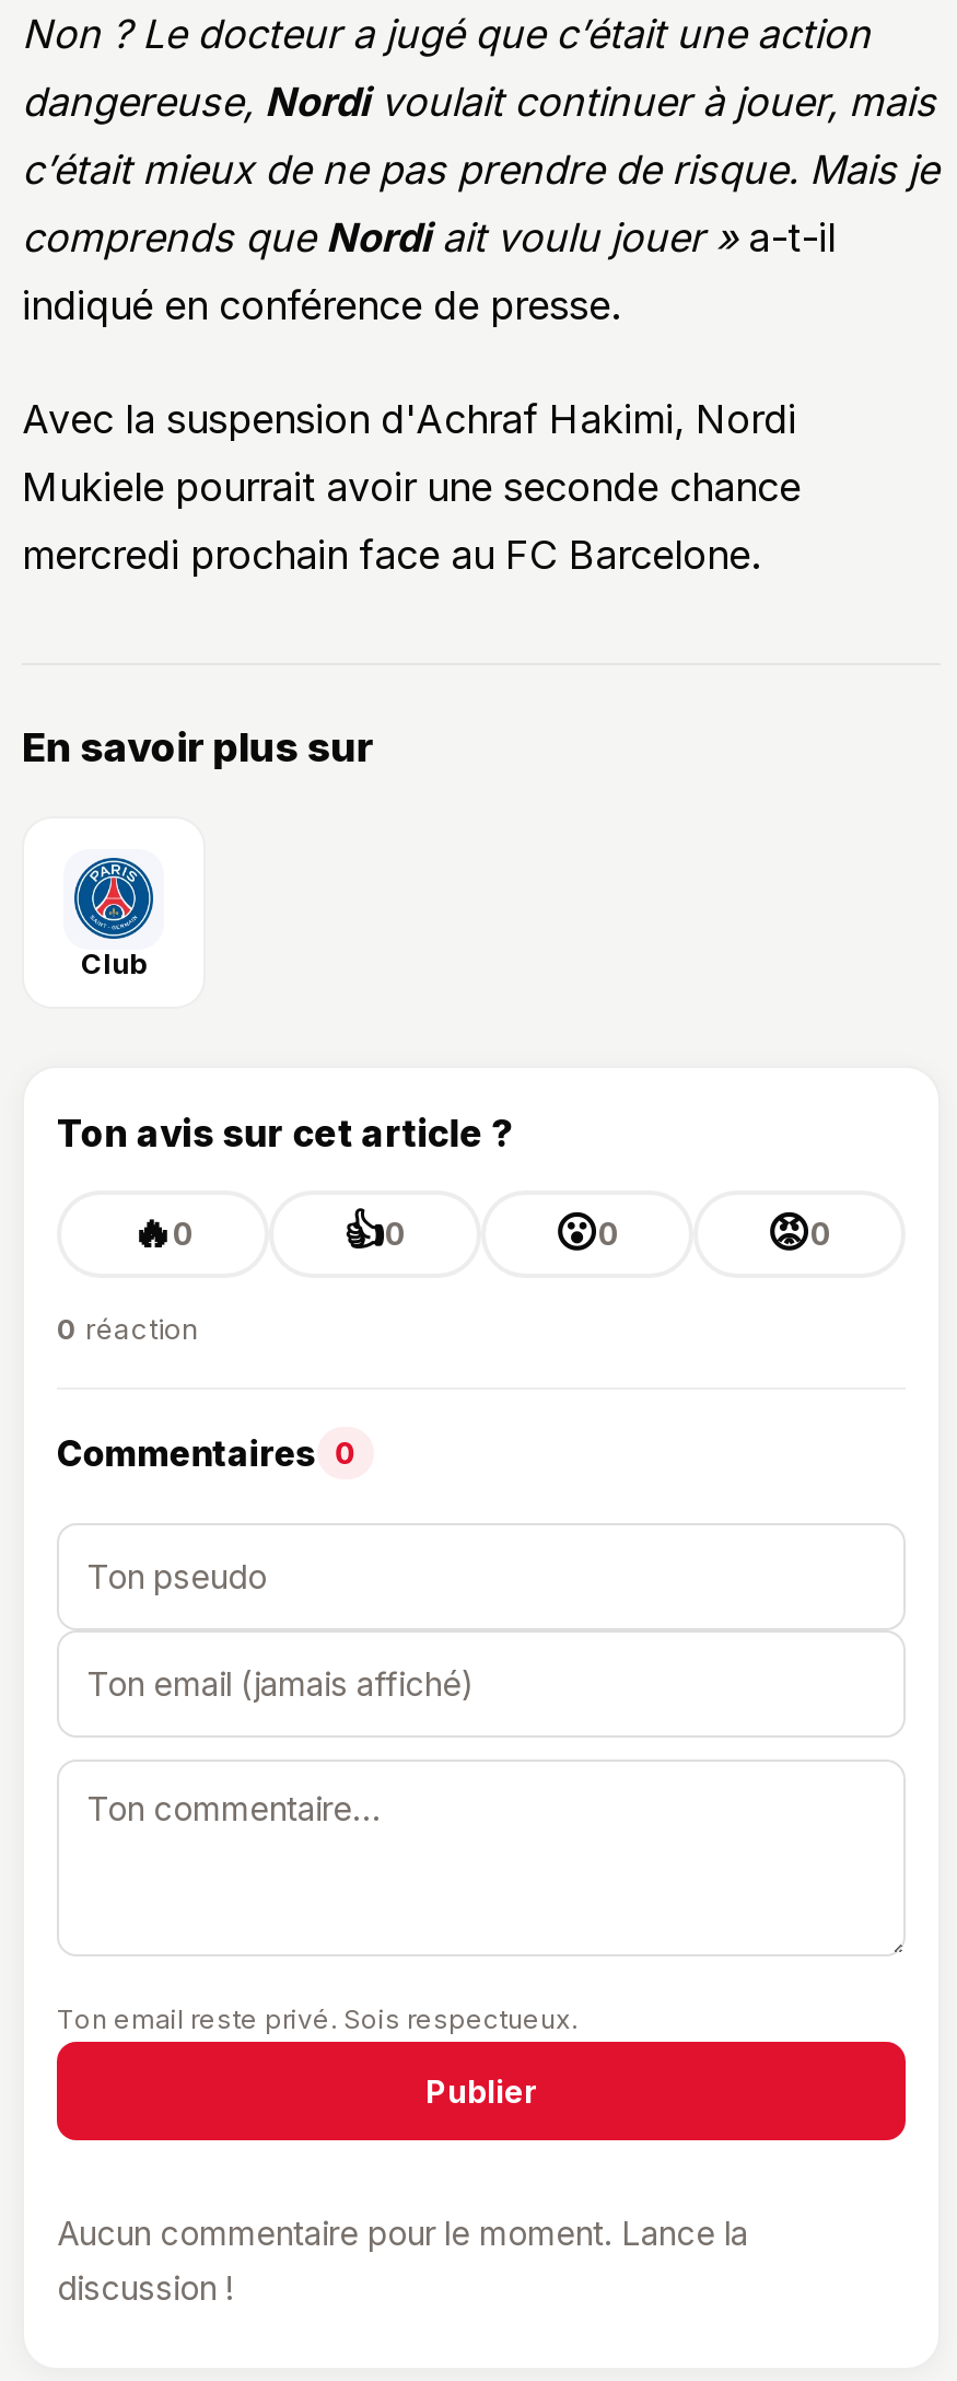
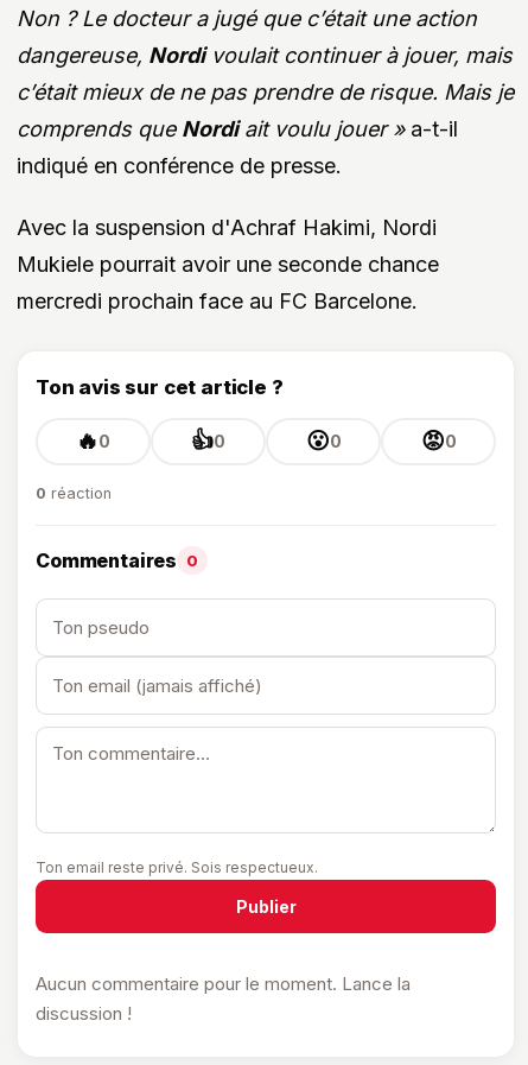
- En savoir plus sur

- [image]
- Club
